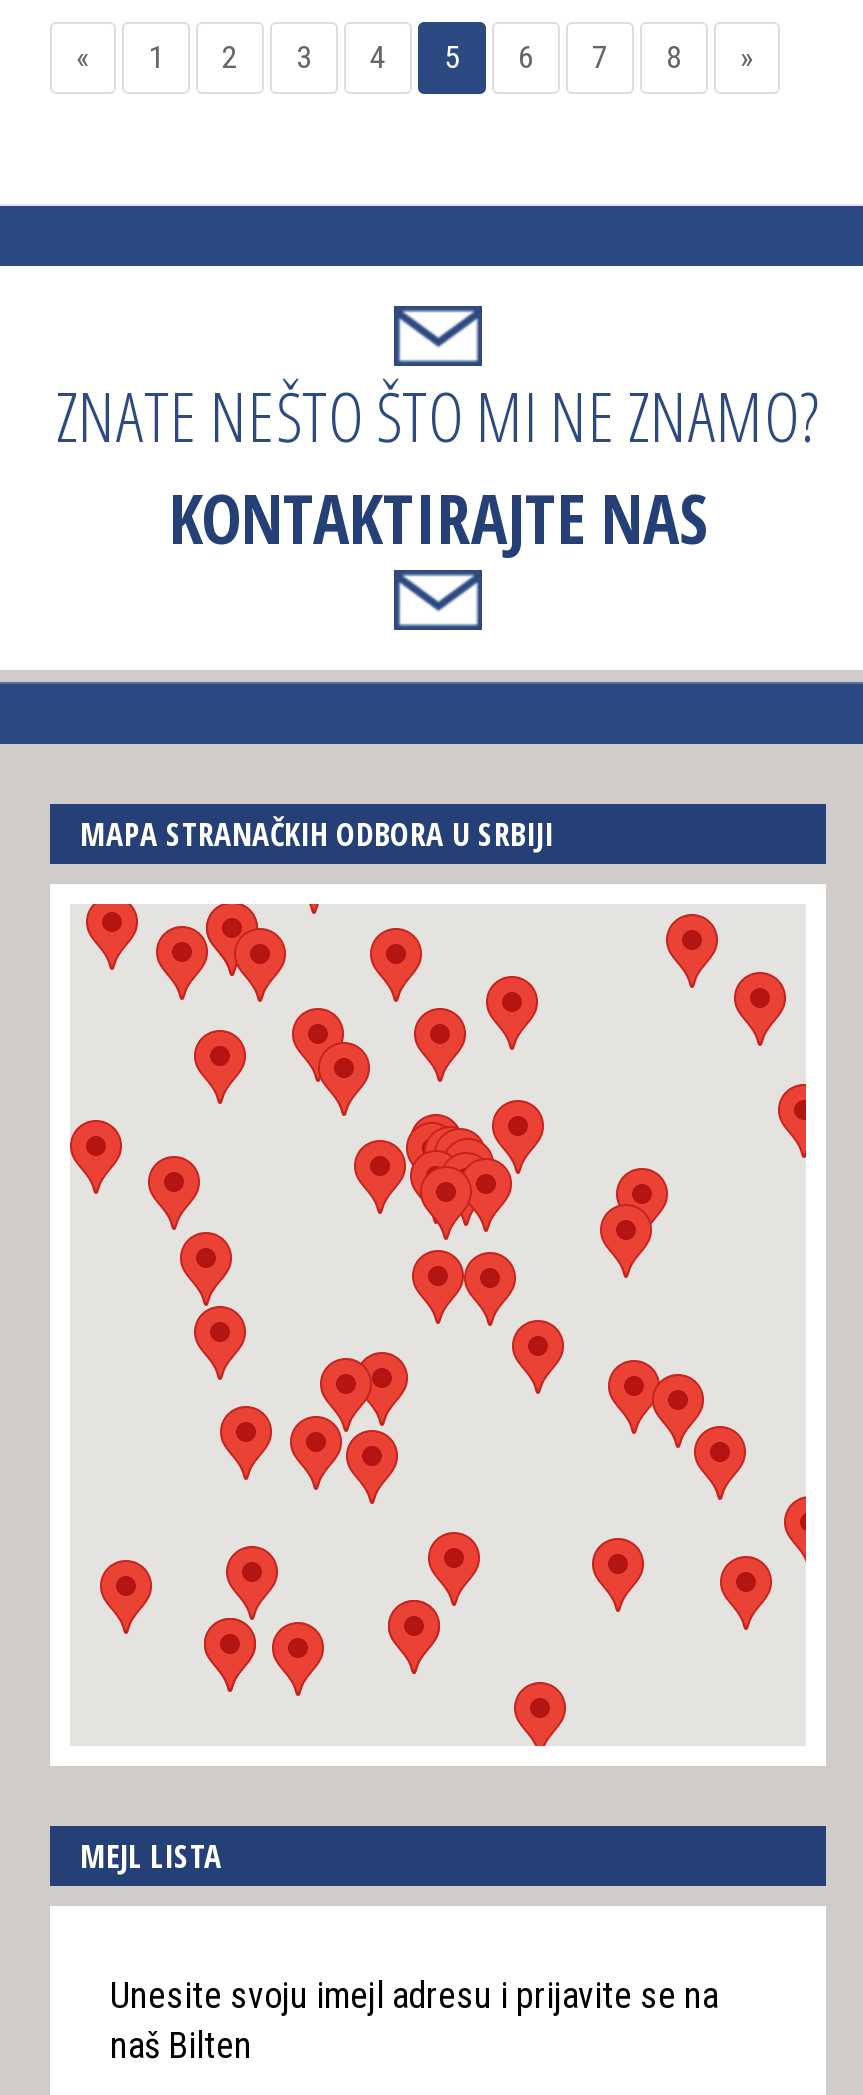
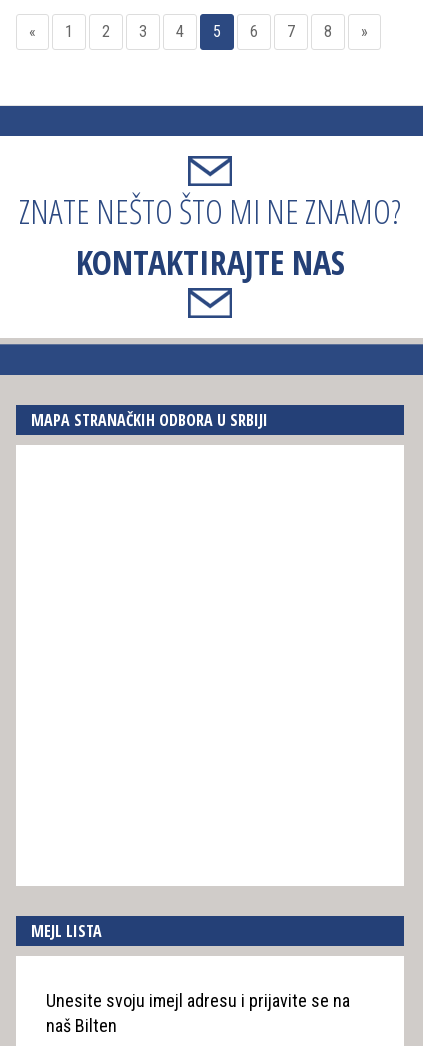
- [image]
